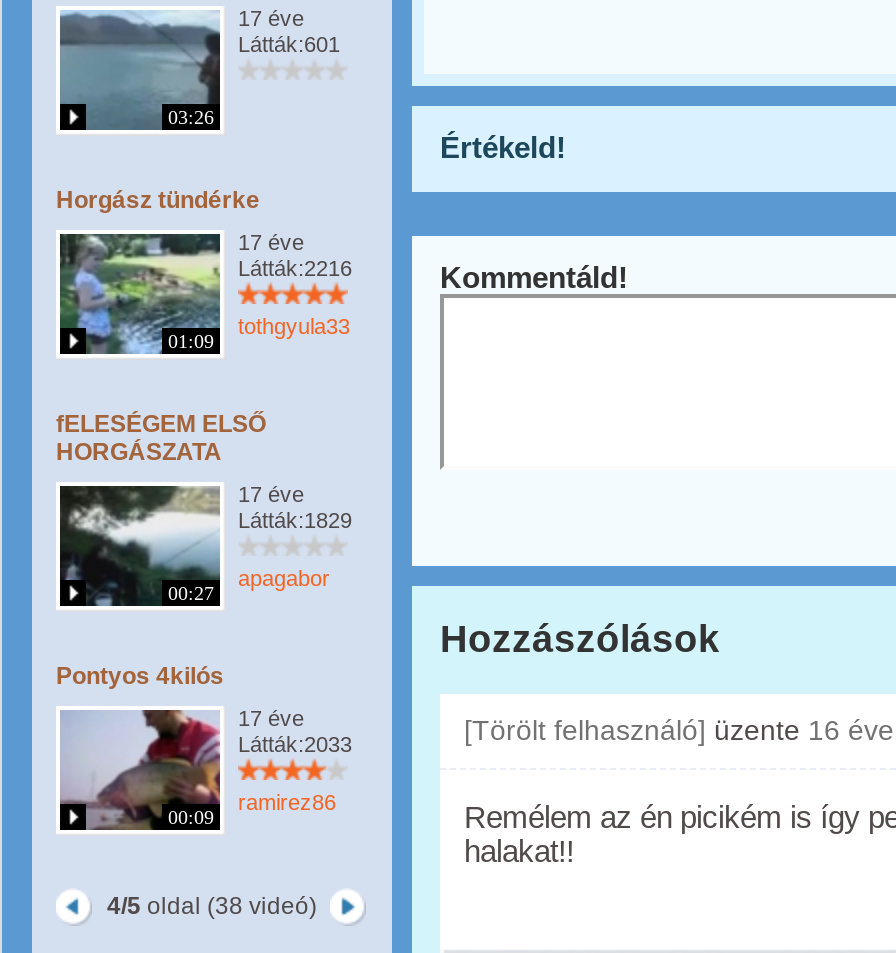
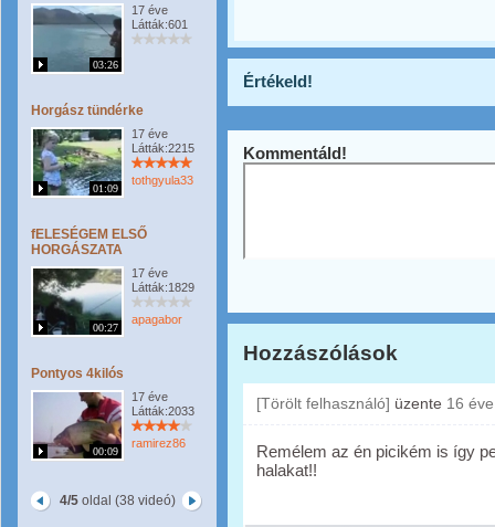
- Látták:2216
+ Látták:2215
